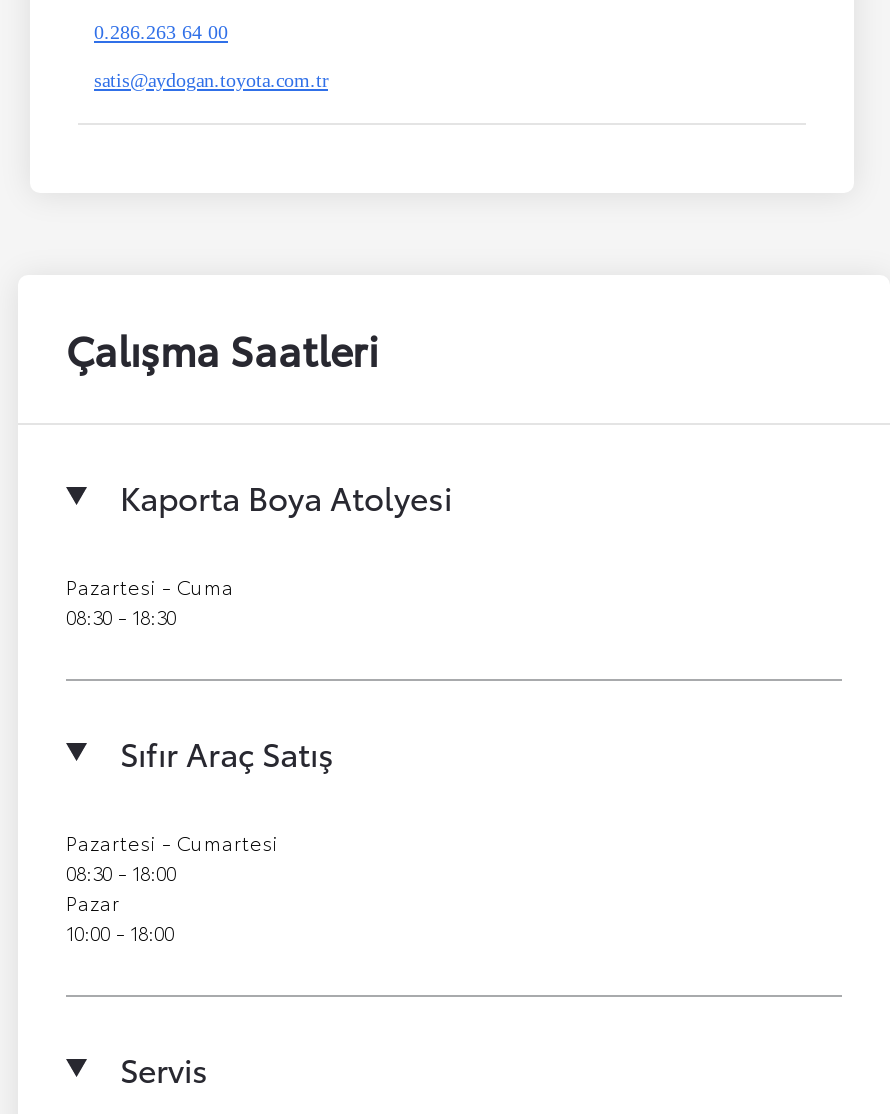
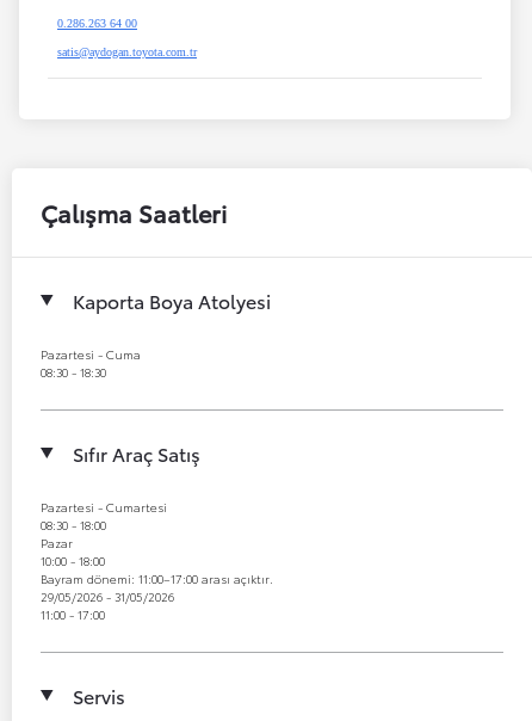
+ Bayram dönemi: 11:00–17:00 arası açıktır.
+ 29/05/2026 - 31/05/2026
+ 11:00 - 17:00
